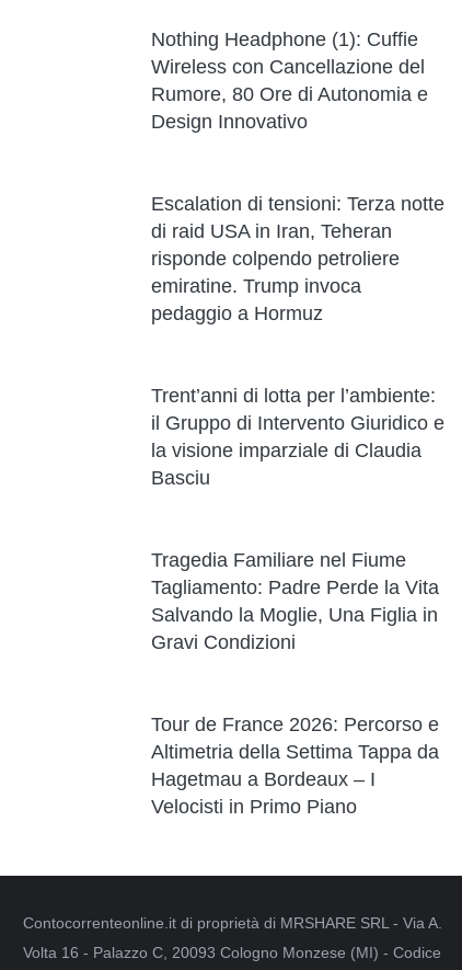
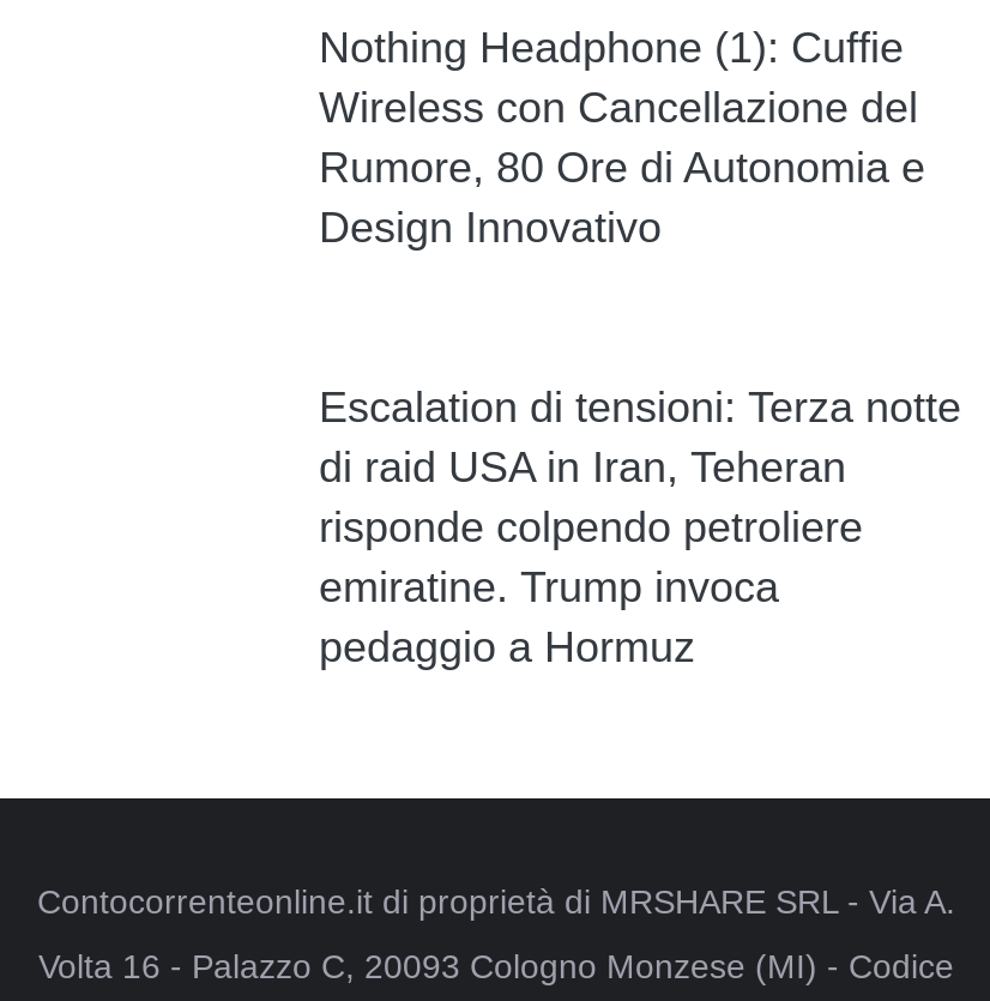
- Trent’anni di lotta per l’ambiente:
- il Gruppo di Intervento Giuridico e
- la visione imparziale di Claudia
- Basciu

- Tragedia Familiare nel Fiume
- Tagliamento: Padre Perde la Vita
- Salvando la Moglie, Una Figlia in
- Gravi Condizioni

- Tour de France 2026: Percorso e
- Altimetria della Settima Tappa da
- Hagetmau a Bordeaux – I
- Velocisti in Primo Piano
